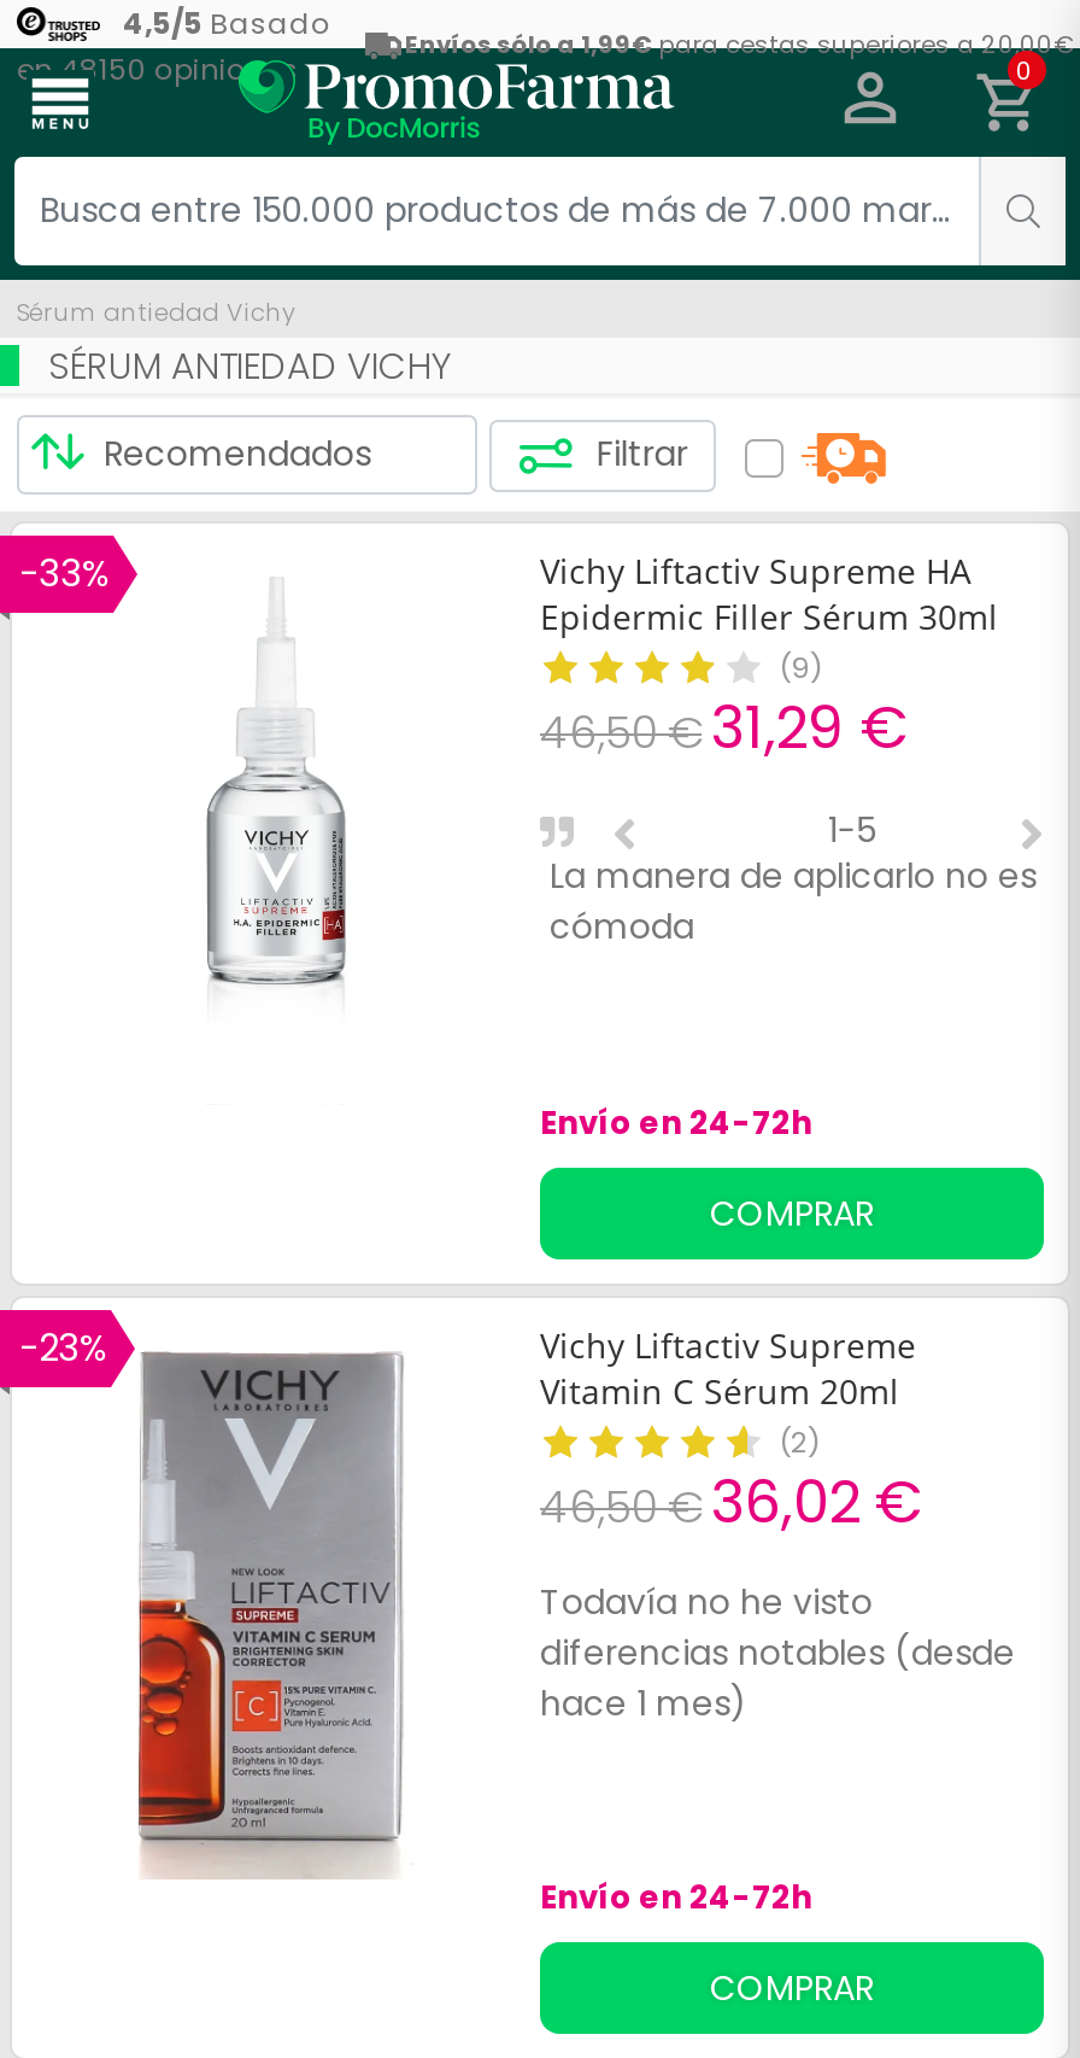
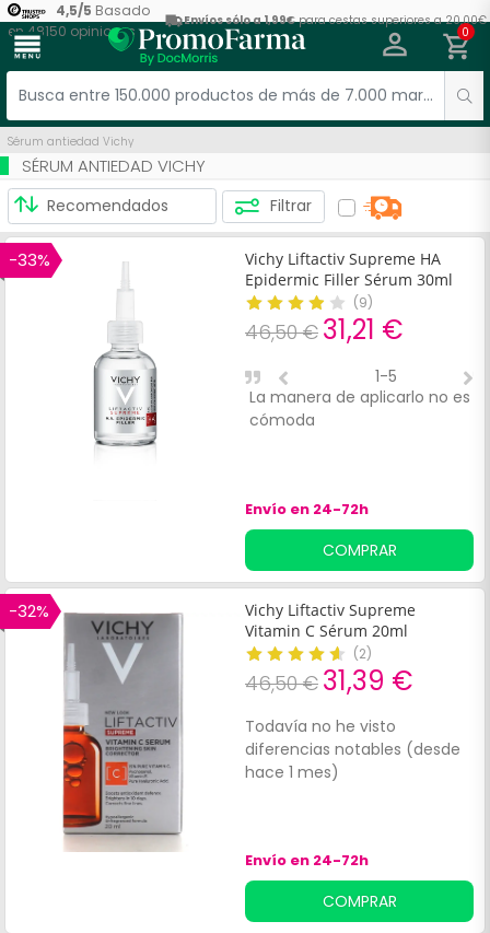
- 46,50 € 31,29 €
+ 46,50 € 31,21 €

- -23%
+ -32%

- 46,50 € 36,02 €
+ 46,50 € 31,39 €
